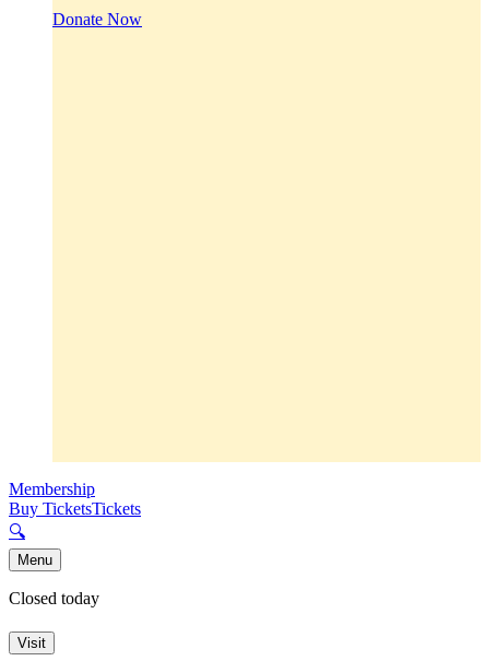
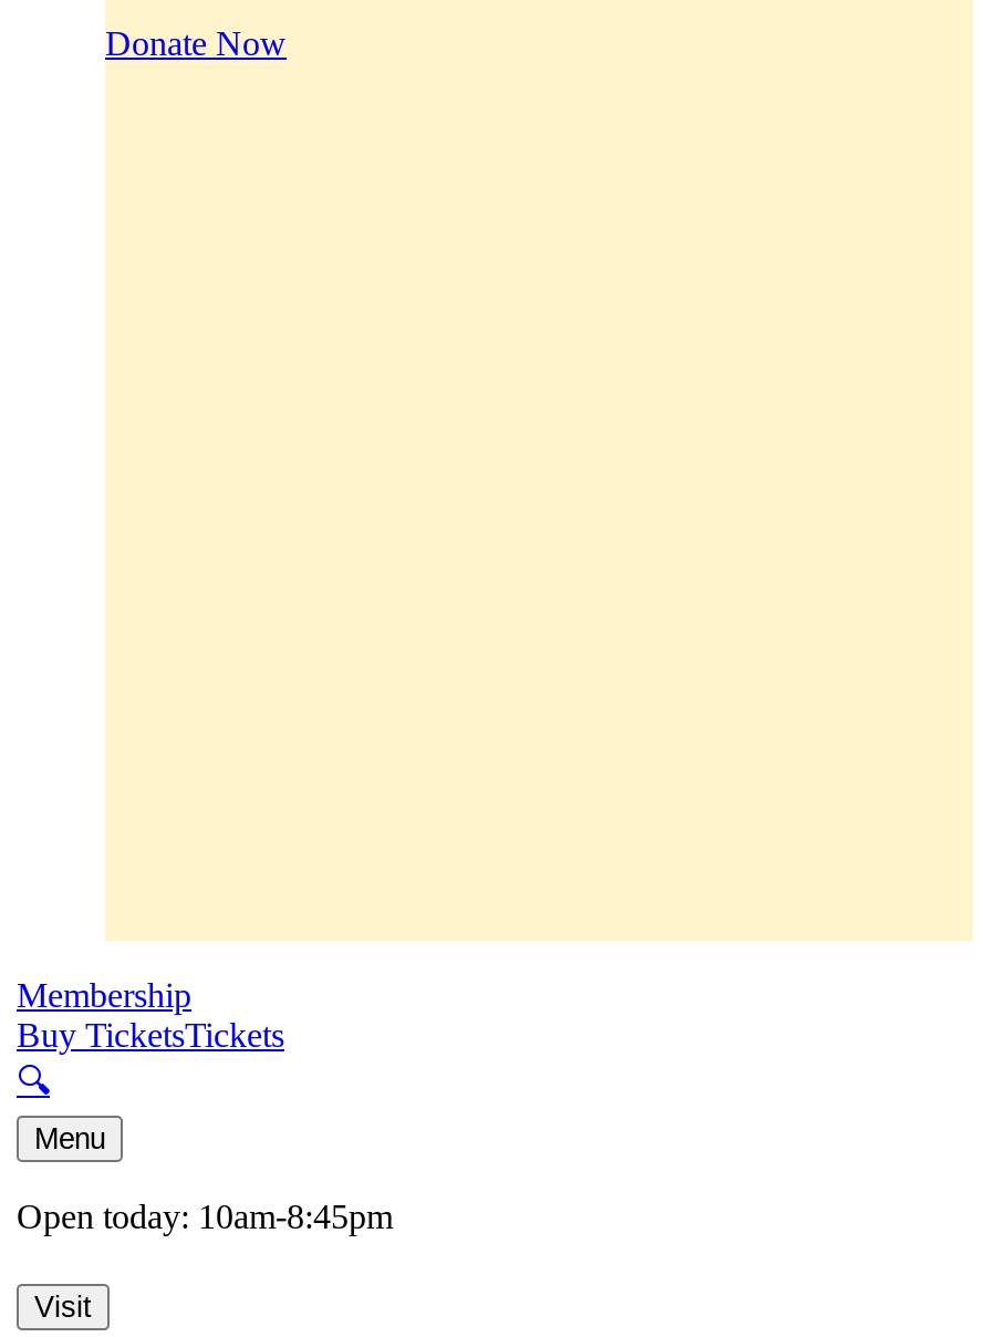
- Closed today
+ Open today: 10am-8:45pm
